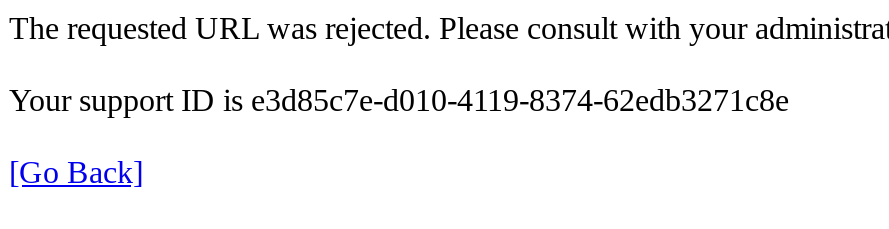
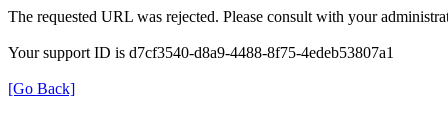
- Your support ID is e3d85c7e-d010-4119-8374-62edb3271c8e
+ Your support ID is d7cf3540-d8a9-4488-8f75-4edeb53807a1
